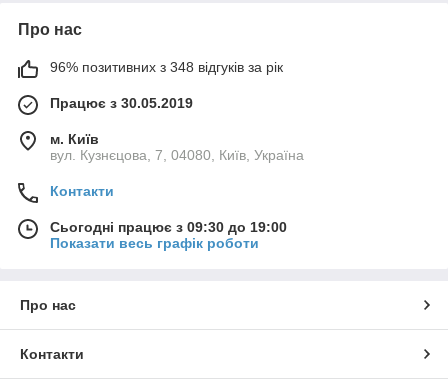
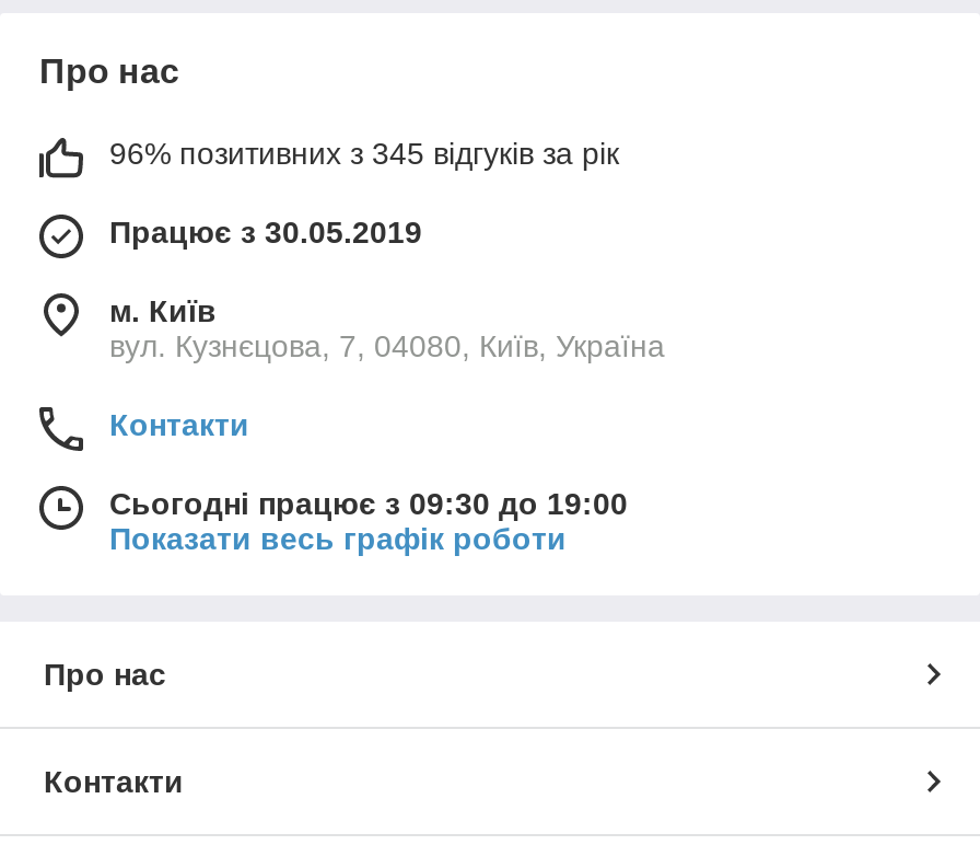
- 96% позитивних з 348 відгуків за рік
+ 96% позитивних з 345 відгуків за рік
